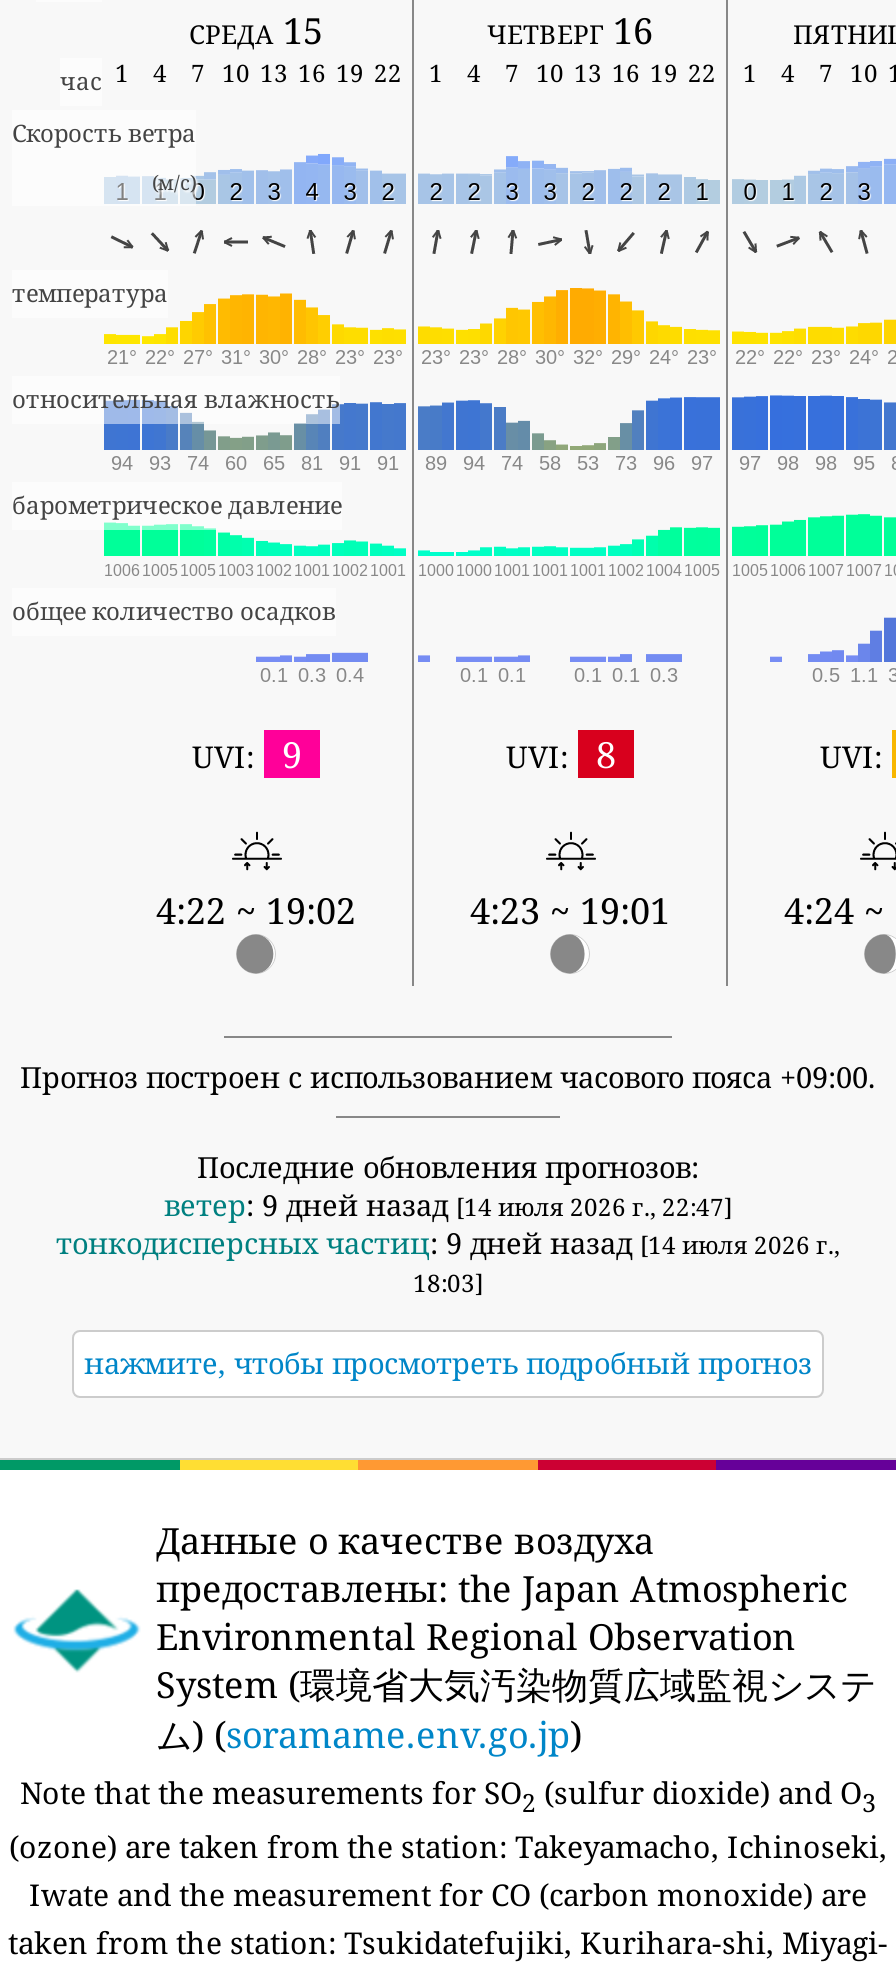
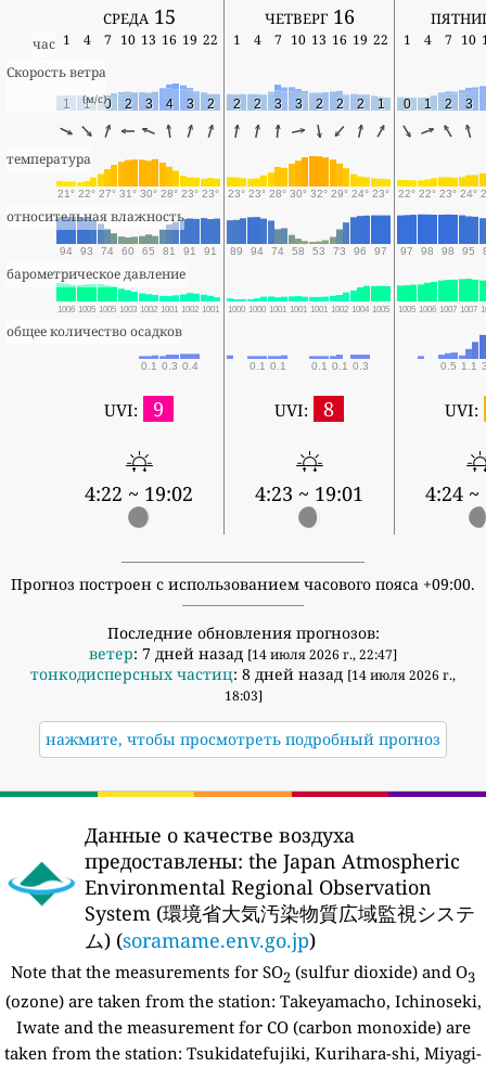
- ветер: 9 дней назад [14 июля 2026 г., 22:47]
+ ветер: 7 дней назад [14 июля 2026 г., 22:47]

- тонкодисперсных частиц: 9 дней назад [14 июля 2026 г.,
+ тонкодисперсных частиц: 8 дней назад [14 июля 2026 г.,
